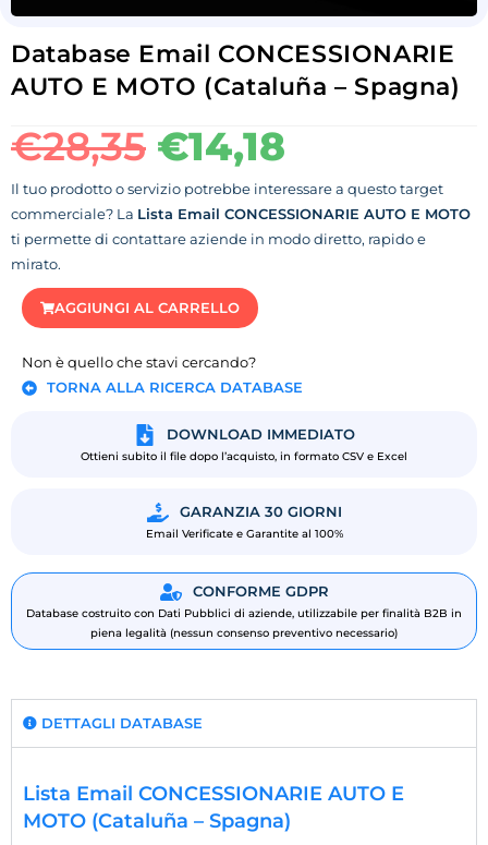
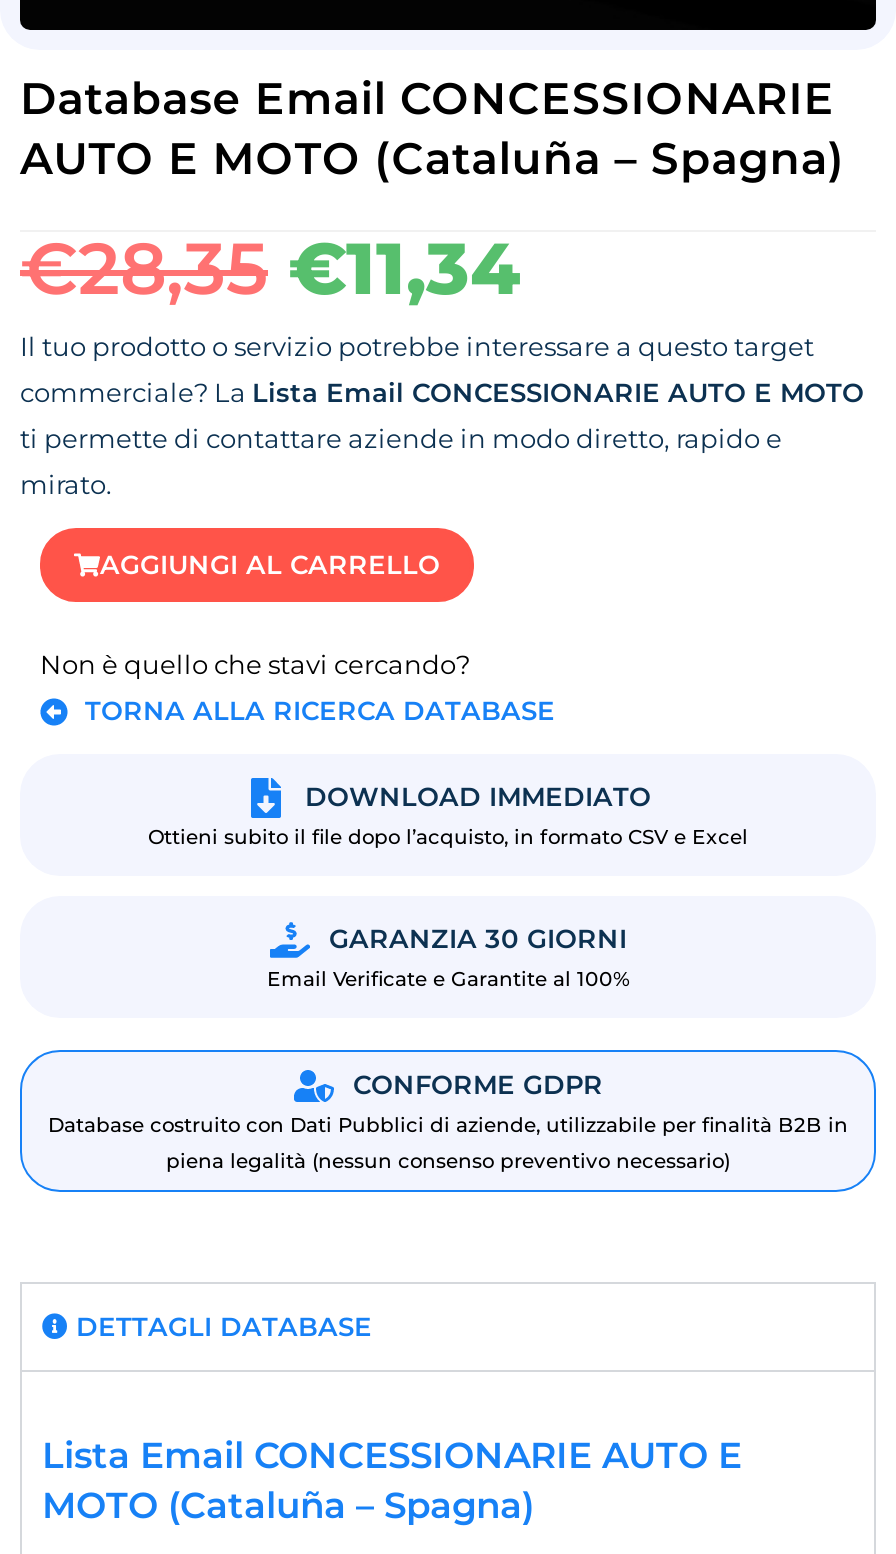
- €28,35 €14,18
+ €28,35 €11,34
